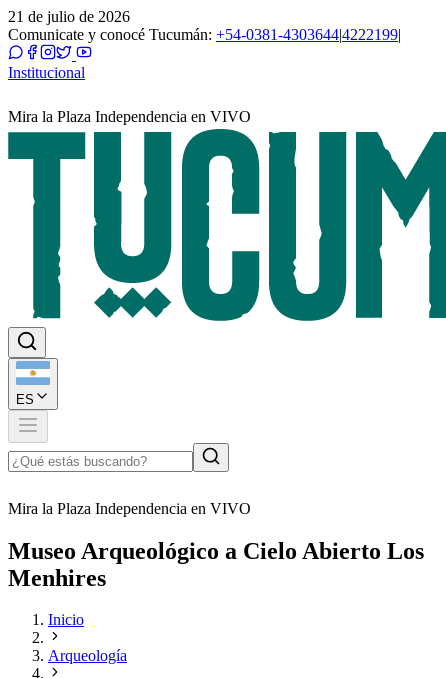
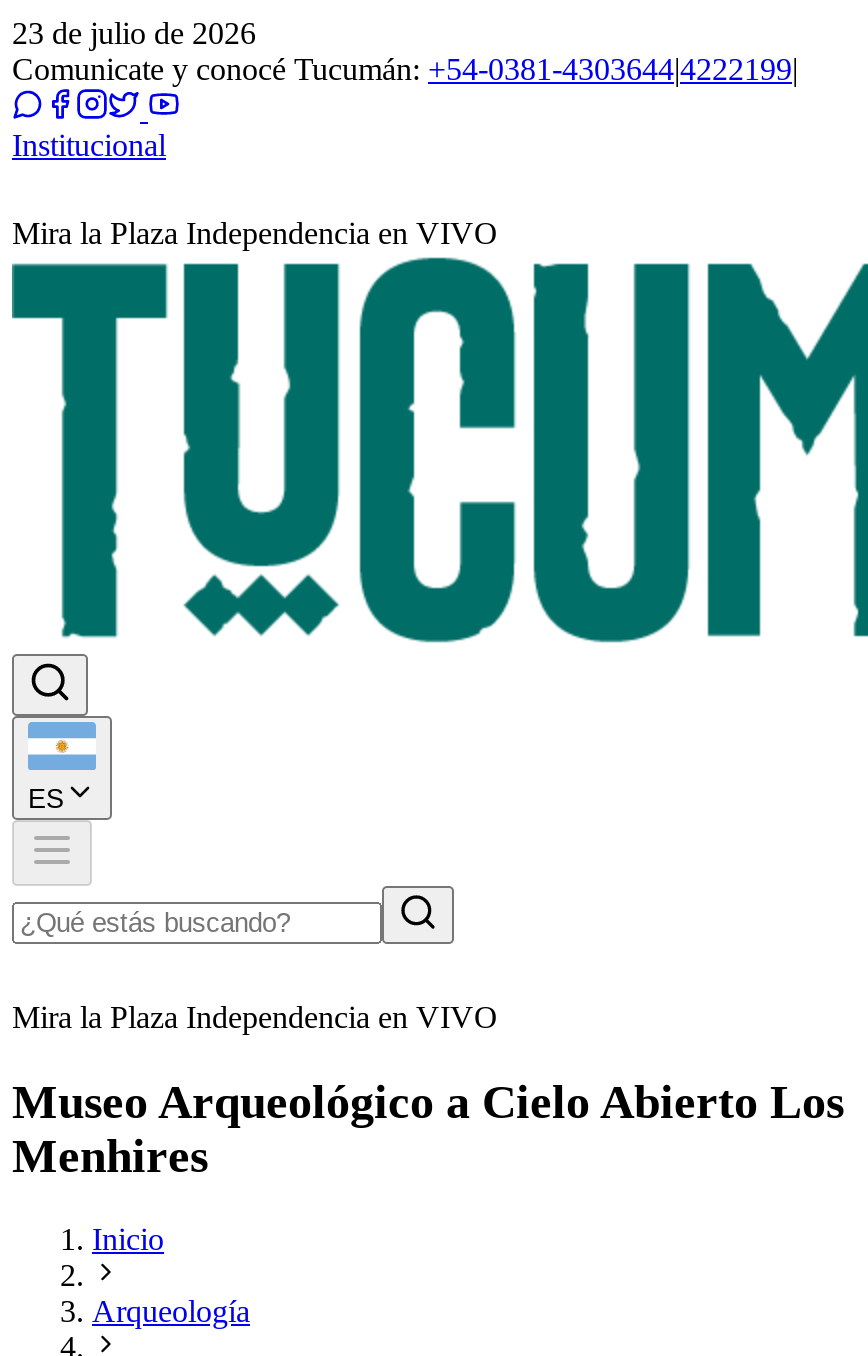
- 21 de julio de 2026
+ 23 de julio de 2026
